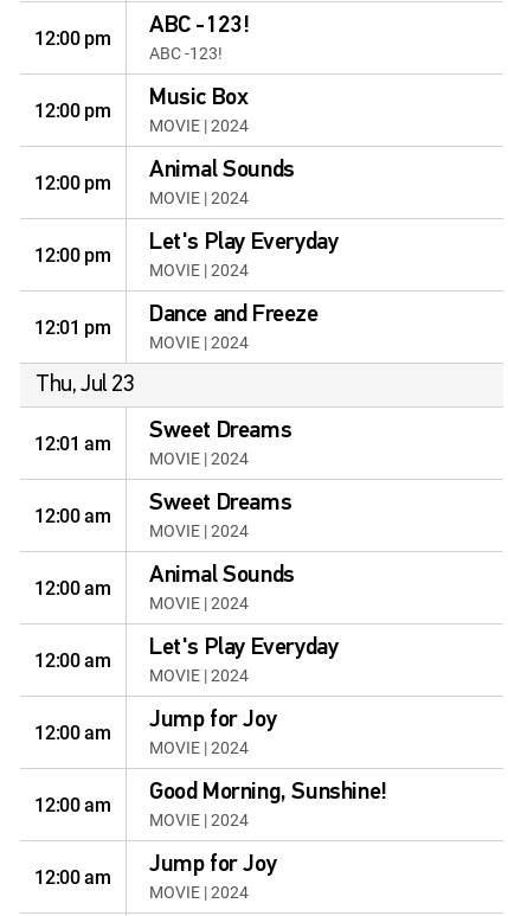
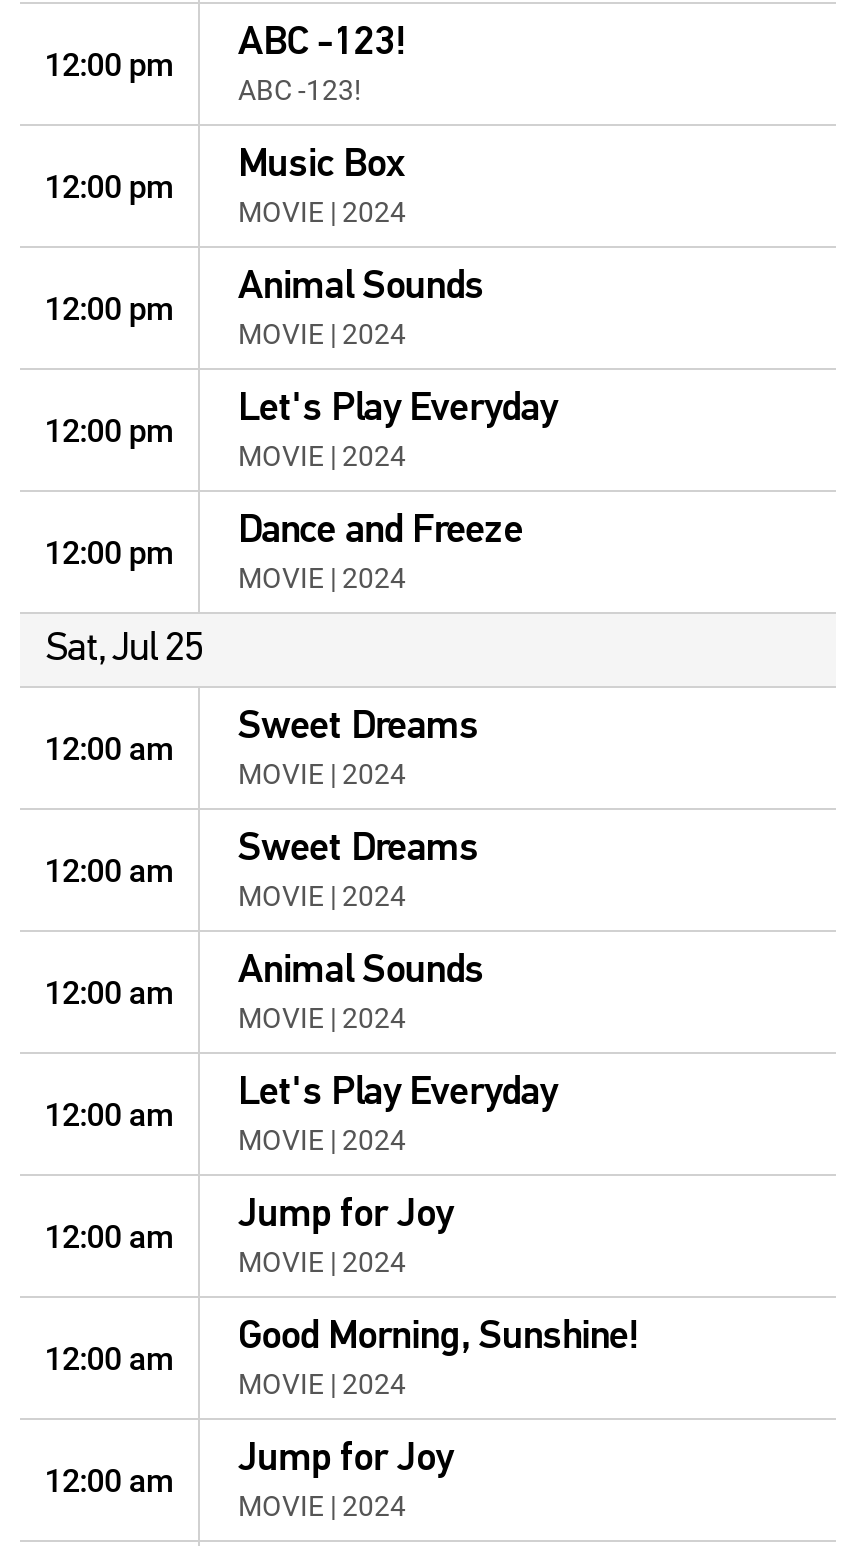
- 12:01 pm Dance and Freeze
+ 12:00 pm Dance and Freeze

- Thu, Jul 23
+ Sat, Jul 25

- 12:01 am Sweet Dreams
+ 12:00 am Sweet Dreams
